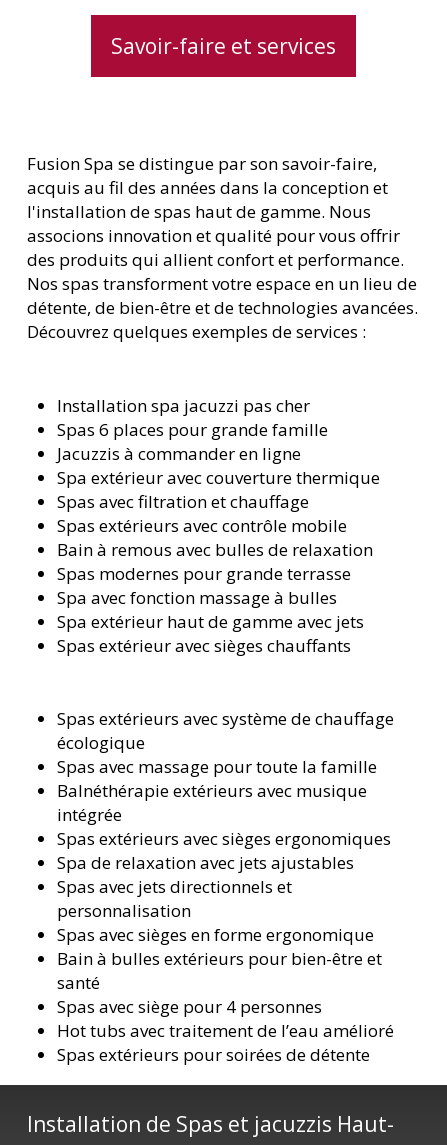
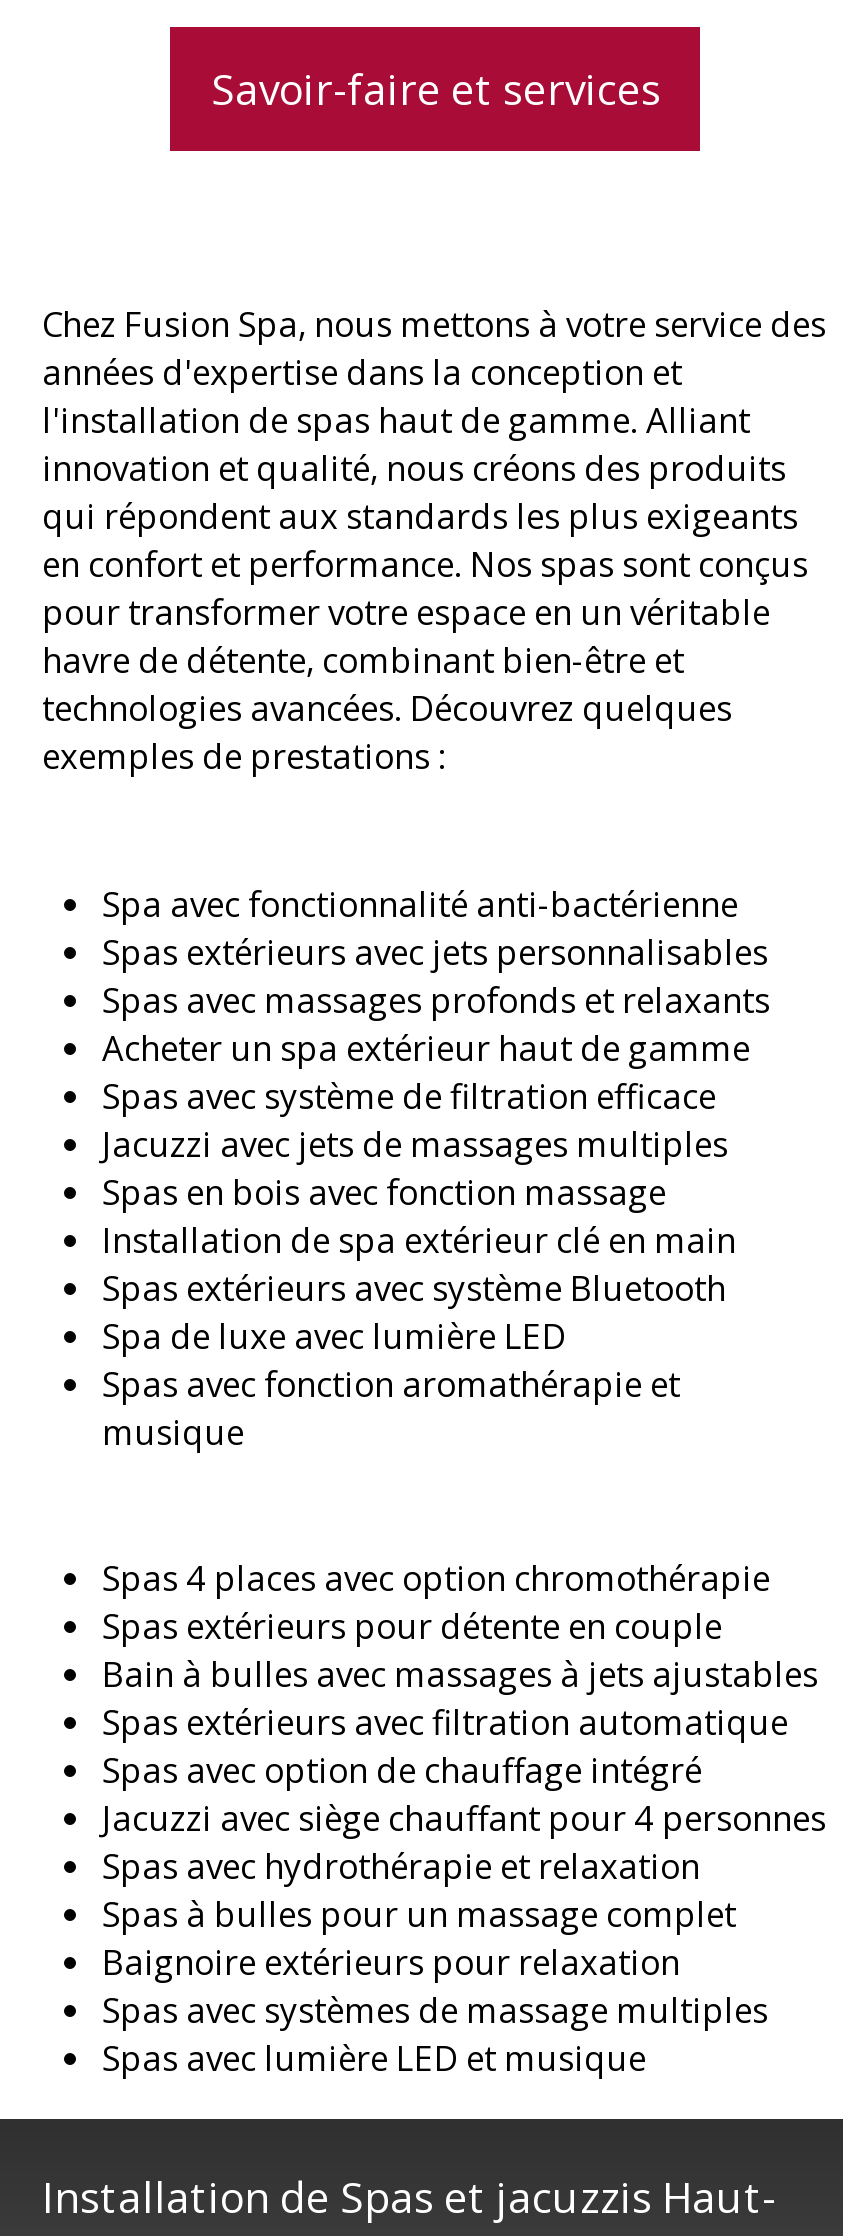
- Fusion Spa se distingue par son savoir-faire,
- acquis au fil des années dans la conception et
- l'installation de spas haut de gamme. Nous
- associons innovation et qualité pour vous offrir
- des produits qui allient confort et performance.
- Nos spas transforment votre espace en un lieu de
- détente, de bien-être et de technologies avancées.
- Découvrez quelques exemples de services :
+ Chez Fusion Spa, nous mettons à votre service des
+ années d'expertise dans la conception et
+ l'installation de spas haut de gamme. Alliant
+ innovation et qualité, nous créons des produits
+ qui répondent aux standards les plus exigeants
+ en confort et performance. Nos spas sont conçus
+ pour transformer votre espace en un véritable
+ havre de détente, combinant bien-être et
+ technologies avancées. Découvrez quelques
+ exemples de prestations :

- Installation spa jacuzzi pas cher
- Spas 6 places pour grande famille
- Jacuzzis à commander en ligne
- Spa extérieur avec couverture thermique
- Spas avec filtration et chauffage
- Spas extérieurs avec contrôle mobile
- Bain à remous avec bulles de relaxation
- Spas modernes pour grande terrasse
- Spa avec fonction massage à bulles
- Spa extérieur haut de gamme avec jets
- Spas extérieur avec sièges chauffants
+ Spa avec fonctionnalité anti-bactérienne
+ Spas extérieurs avec jets personnalisables
+ Spas avec massages profonds et relaxants
+ Acheter un spa extérieur haut de gamme
+ Spas avec système de filtration efficace
+ Jacuzzi avec jets de massages multiples
+ Spas en bois avec fonction massage
+ Installation de spa extérieur clé en main
+ Spas extérieurs avec système Bluetooth
+ Spa de luxe avec lumière LED
+ Spas avec fonction aromathérapie et
+ musique

- Spas extérieurs avec système de chauffage
- écologique
- Spas avec massage pour toute la famille
- Balnéthérapie extérieurs avec musique
- intégrée
- Spas extérieurs avec sièges ergonomiques
- Spa de relaxation avec jets ajustables
- Spas avec jets directionnels et
- personnalisation
- Spas avec sièges en forme ergonomique
- Bain à bulles extérieurs pour bien-être et
- santé
- Spas avec siège pour 4 personnes
- Hot tubs avec traitement de l’eau amélioré
- Spas extérieurs pour soirées de détente
+ Spas 4 places avec option chromothérapie
+ Spas extérieurs pour détente en couple
+ Bain à bulles avec massages à jets ajustables
+ Spas extérieurs avec filtration automatique
+ Spas avec option de chauffage intégré
+ Jacuzzi avec siège chauffant pour 4 personnes
+ Spas avec hydrothérapie et relaxation
+ Spas à bulles pour un massage complet
+ Baignoire extérieurs pour relaxation
+ Spas avec systèmes de massage multiples
+ Spas avec lumière LED et musique
